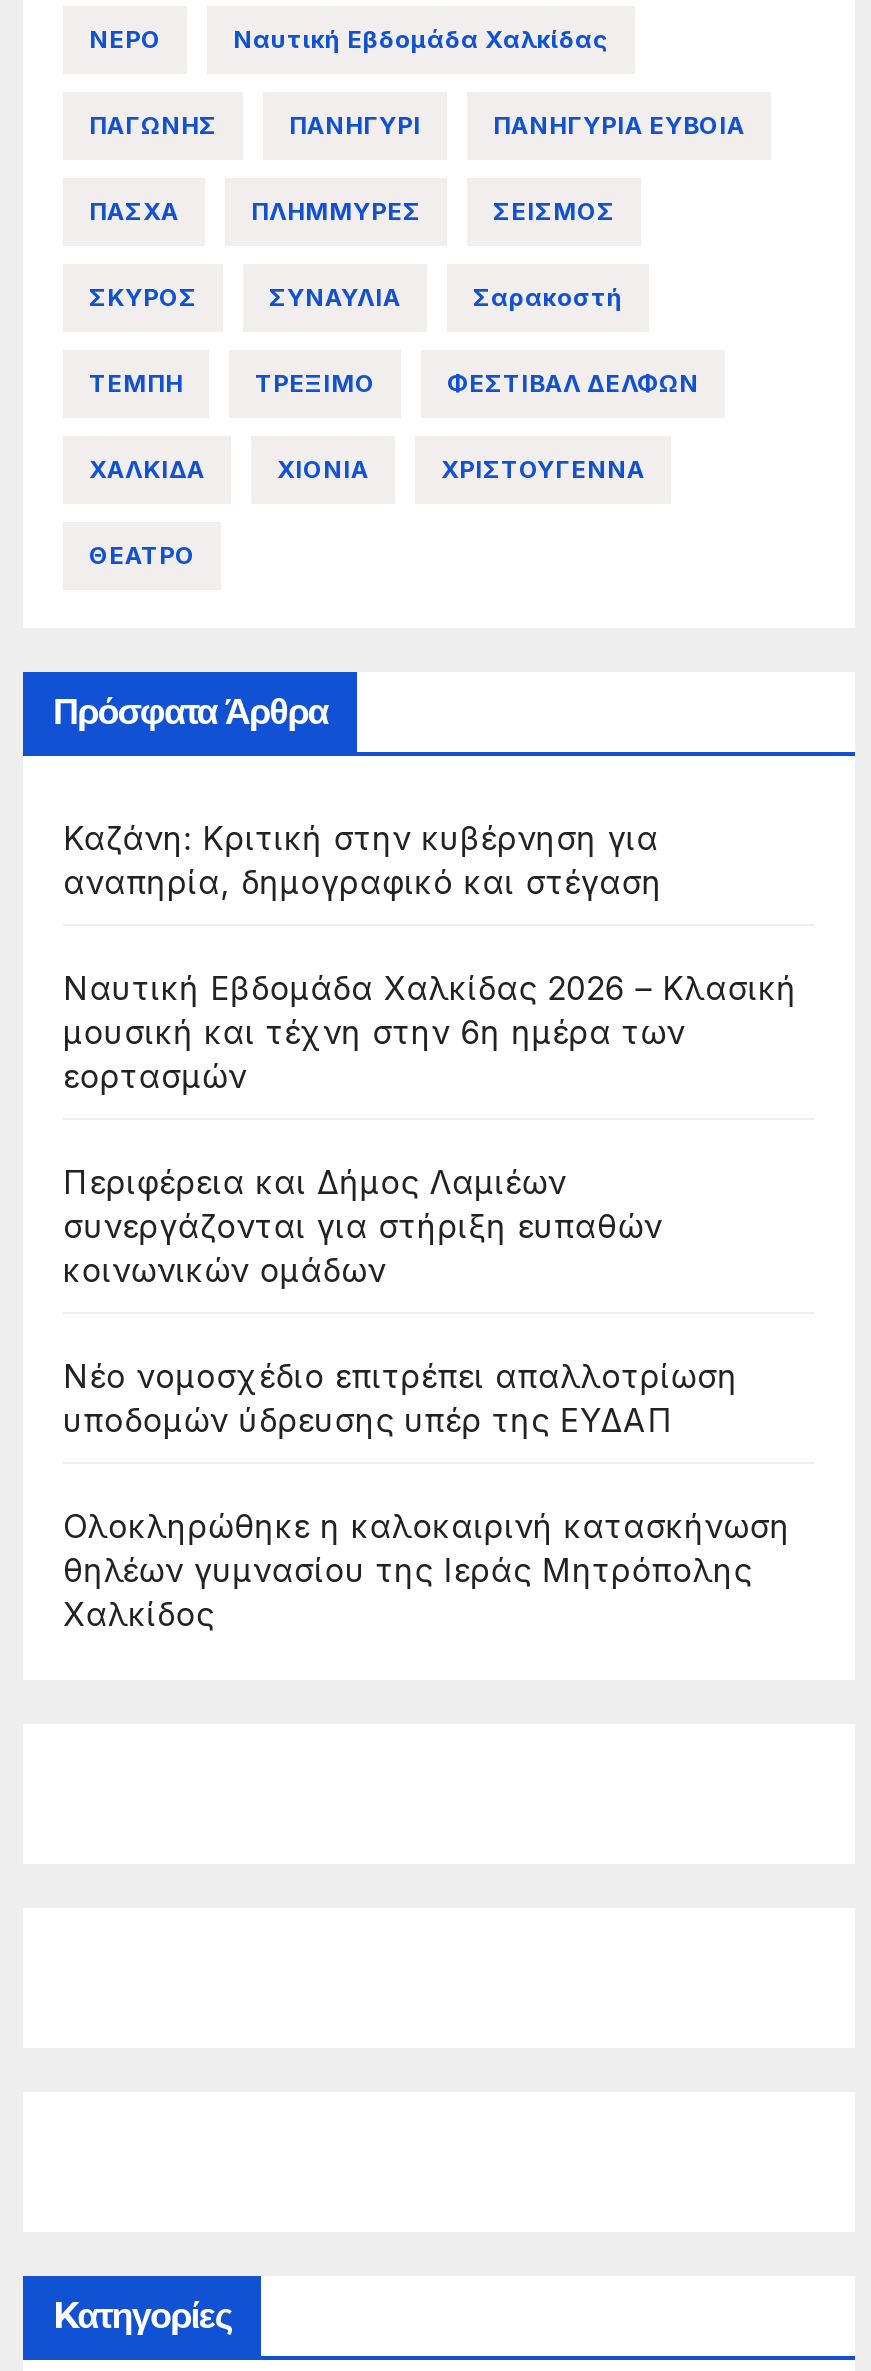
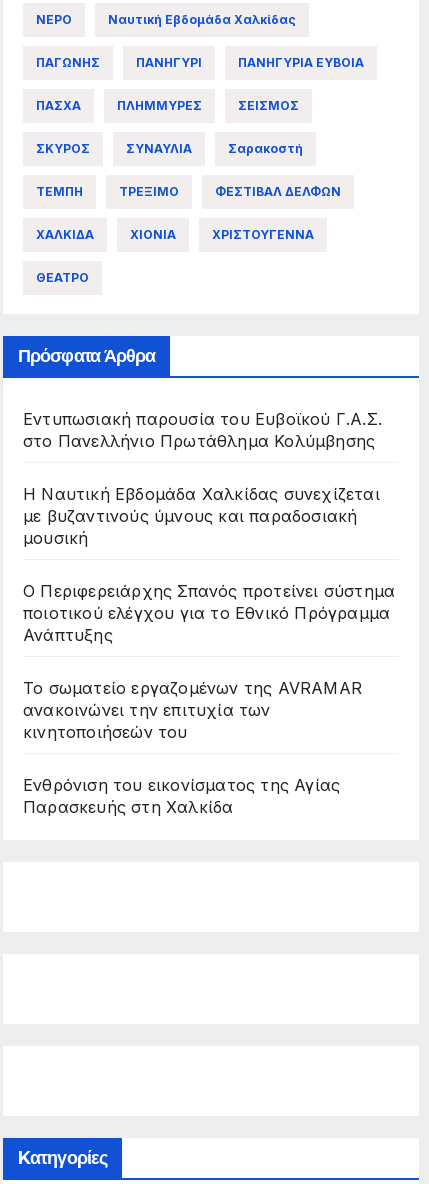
- Καζάνη: Κριτική στην κυβέρνηση για
- αναπηρία, δημογραφικό και στέγαση
+ Εντυπωσιακή παρουσία του Ευβοϊκού Γ.Α.Σ.
+ στο Πανελλήνιο Πρωτάθλημα Κολύμβησης

- Ναυτική Εβδομάδα Χαλκίδας 2026 – Κλασική
- μουσική και τέχνη στην 6η ημέρα των
- εορτασμών
+ Η Ναυτική Εβδομάδα Χαλκίδας συνεχίζεται
+ με βυζαντινούς ύμνους και παραδοσιακή
+ μουσική

- Περιφέρεια και Δήμος Λαμιέων
- συνεργάζονται για στήριξη ευπαθών
- κοινωνικών ομάδων
+ Ο Περιφερειάρχης Σπανός προτείνει σύστημα
+ ποιοτικού ελέγχου για το Εθνικό Πρόγραμμα
+ Ανάπτυξης

- Νέο νομοσχέδιο επιτρέπει απαλλοτρίωση
- υποδομών ύδρευσης υπέρ της ΕΥΔΑΠ
+ Το σωματείο εργαζομένων της AVRAMAR
+ ανακοινώνει την επιτυχία των
+ κινητοποιήσεών του

- Ολοκληρώθηκε η καλοκαιρινή κατασκήνωση
- θηλέων γυμνασίου της Ιεράς Μητρόπολης
- Χαλκίδος
+ Ενθρόνιση του εικονίσματος της Αγίας
+ Παρασκευής στη Χαλκίδα
